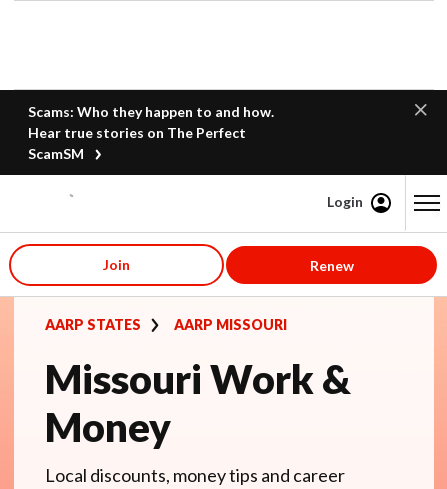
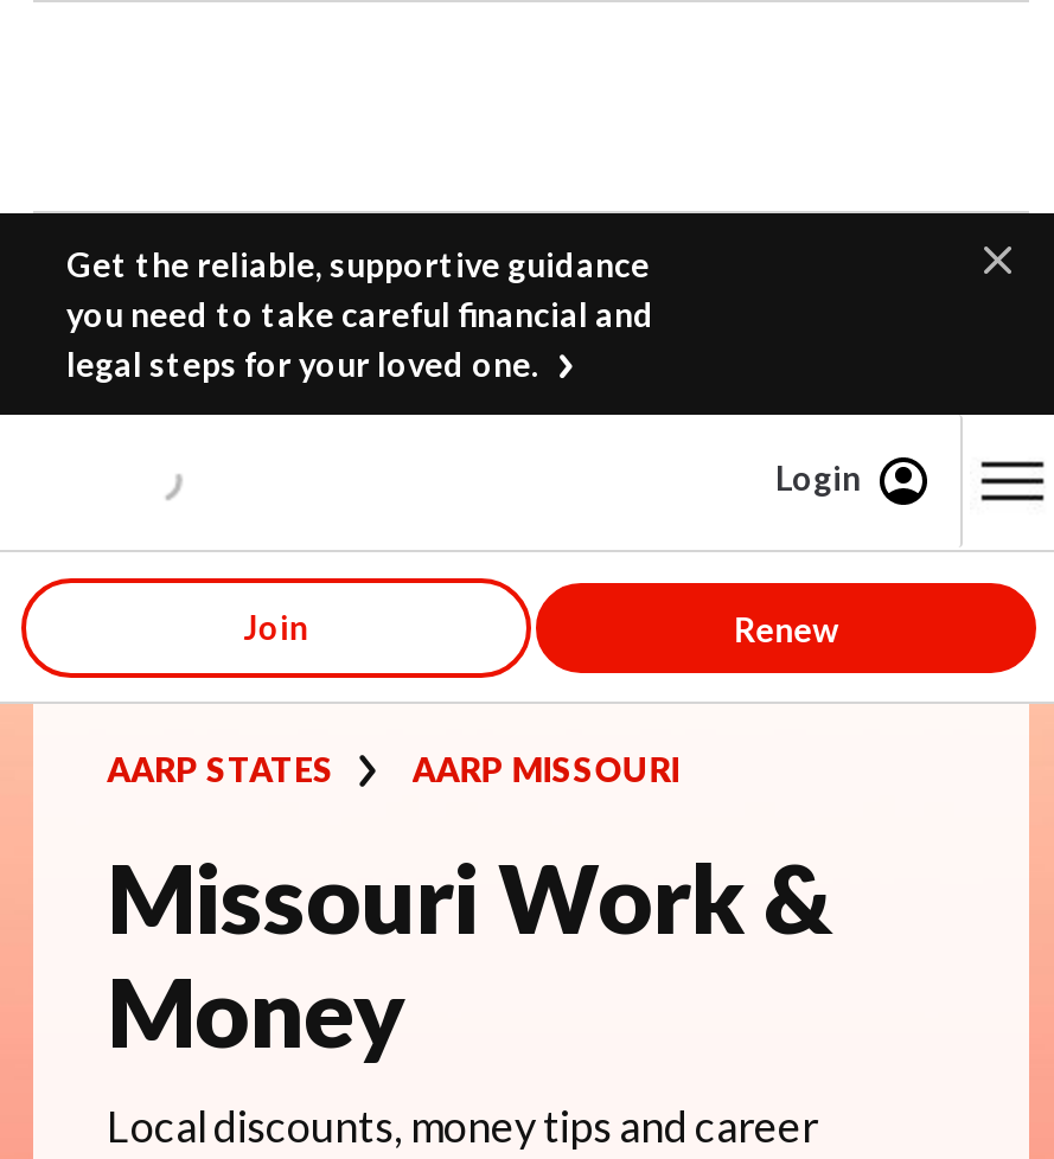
- Scams: Who they happen to and how.
- Hear true stories on The Perfect
- ScamSM
+ Get the reliable, supportive guidance
+ you need to take careful financial and
+ legal steps for your loved one.
